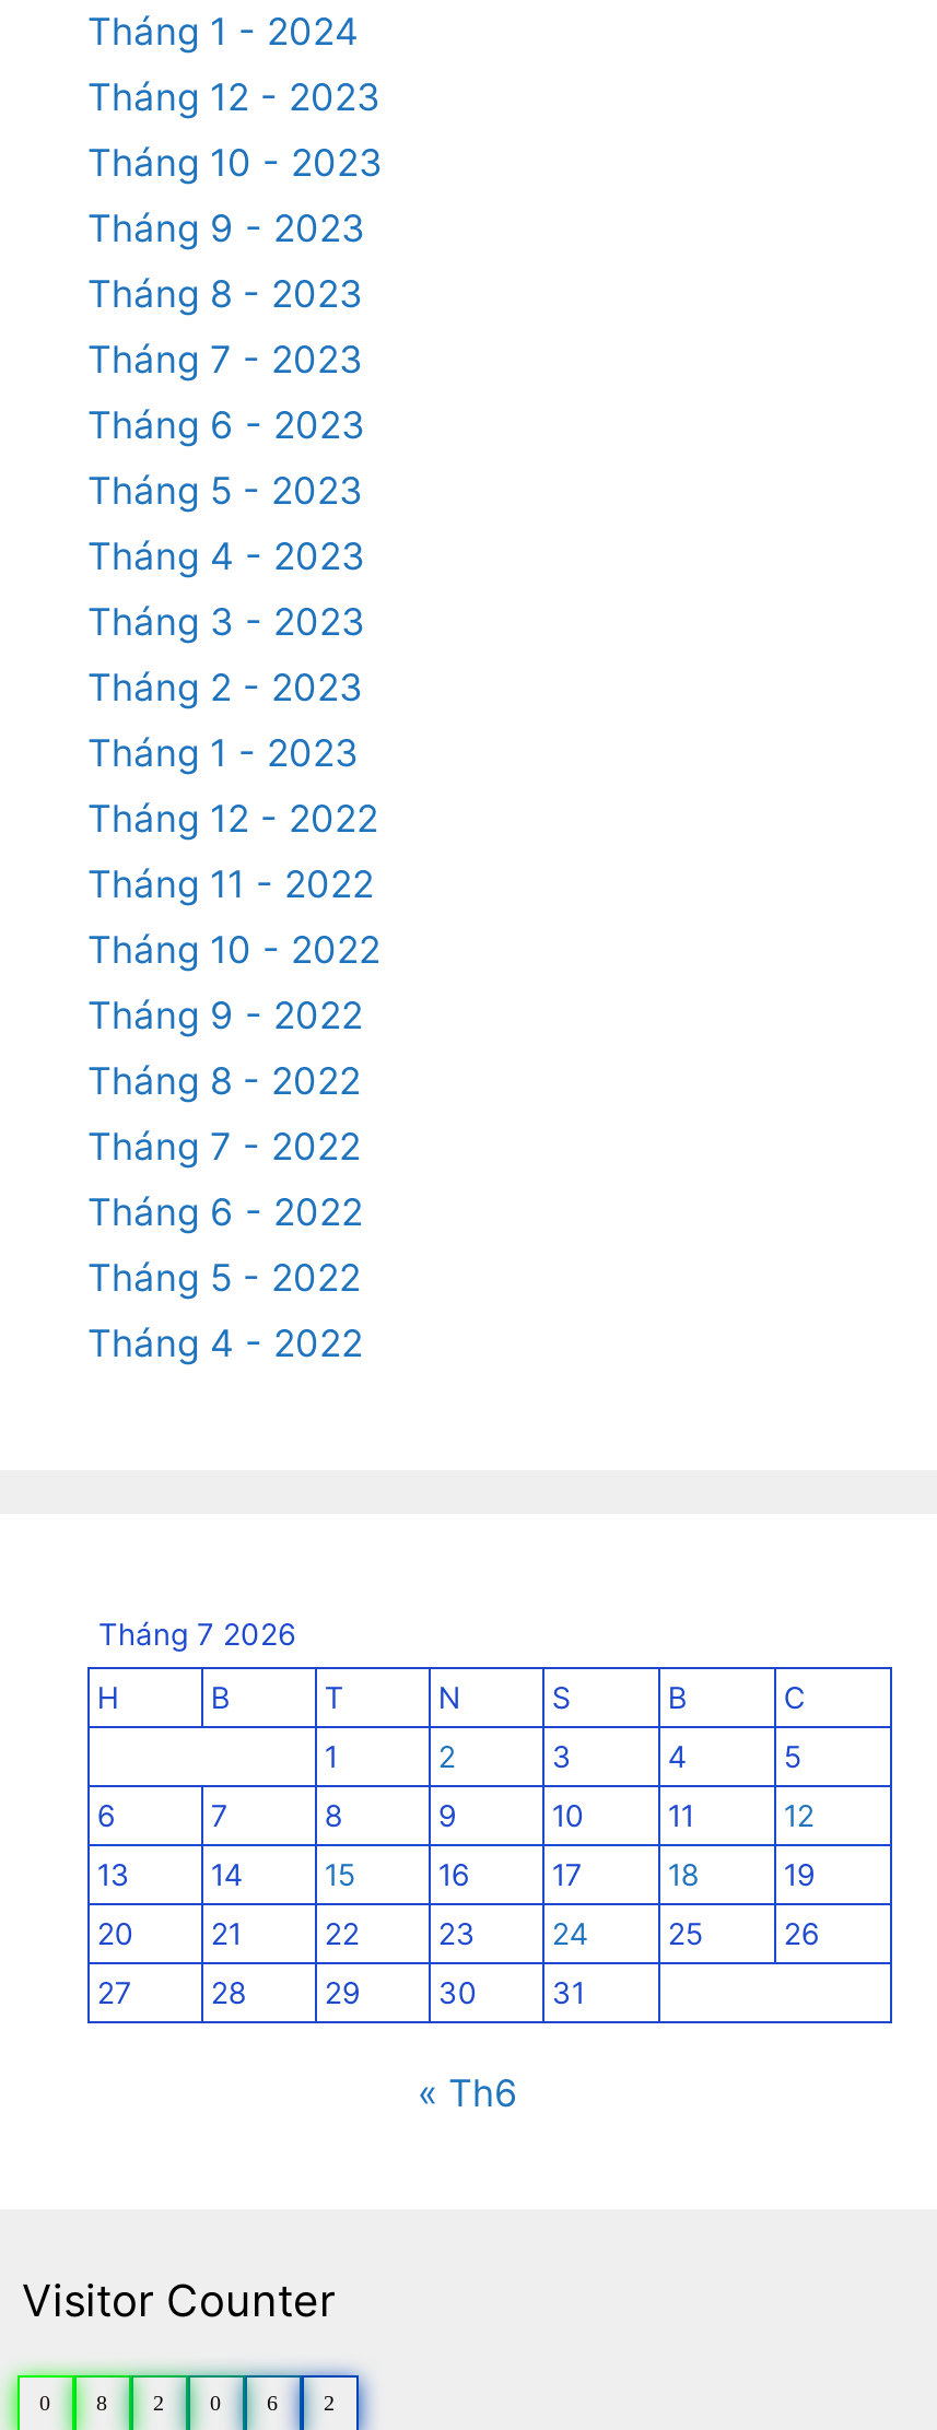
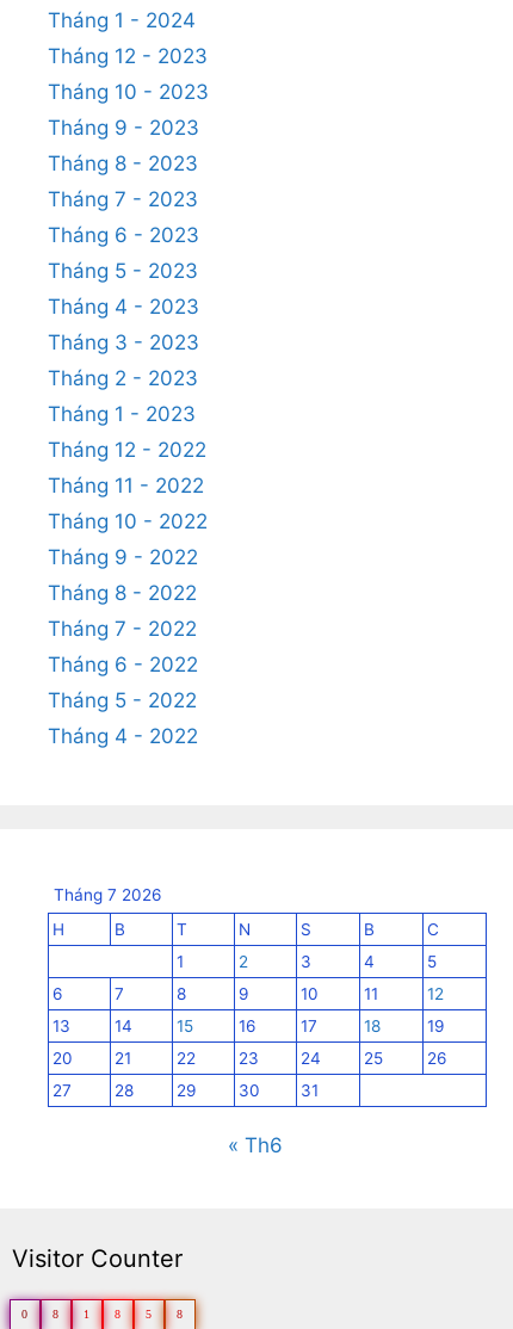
- 2
+ 1

- 0
+ 8

- 6
+ 5

- 2
+ 8
